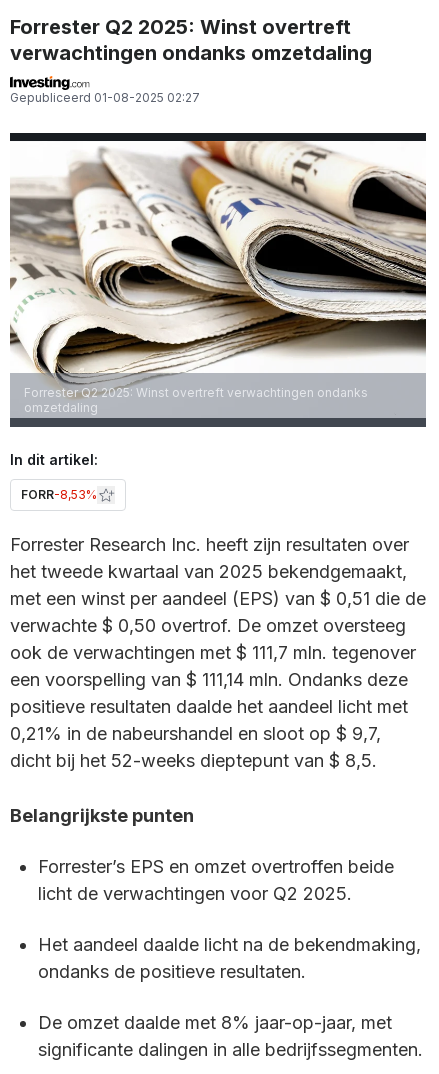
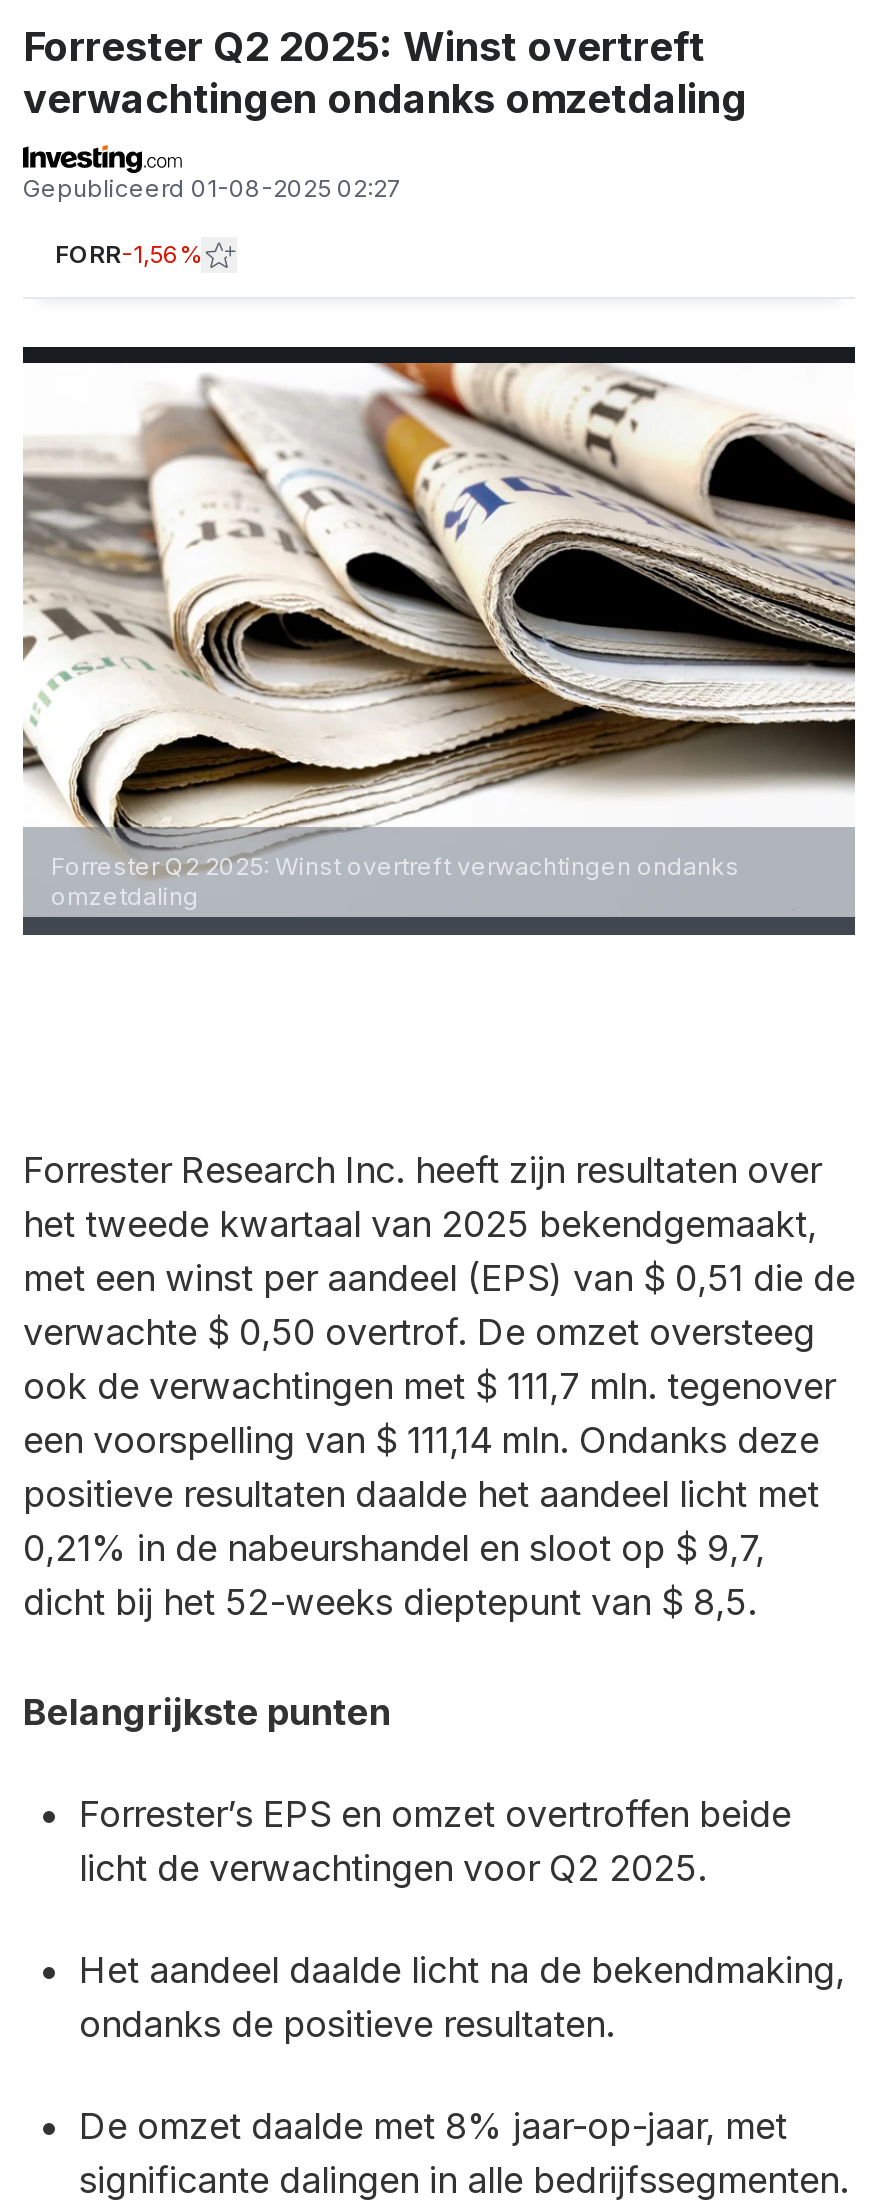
+ FORR-1,56%

- In dit artikel:
- FORR-8,53%
